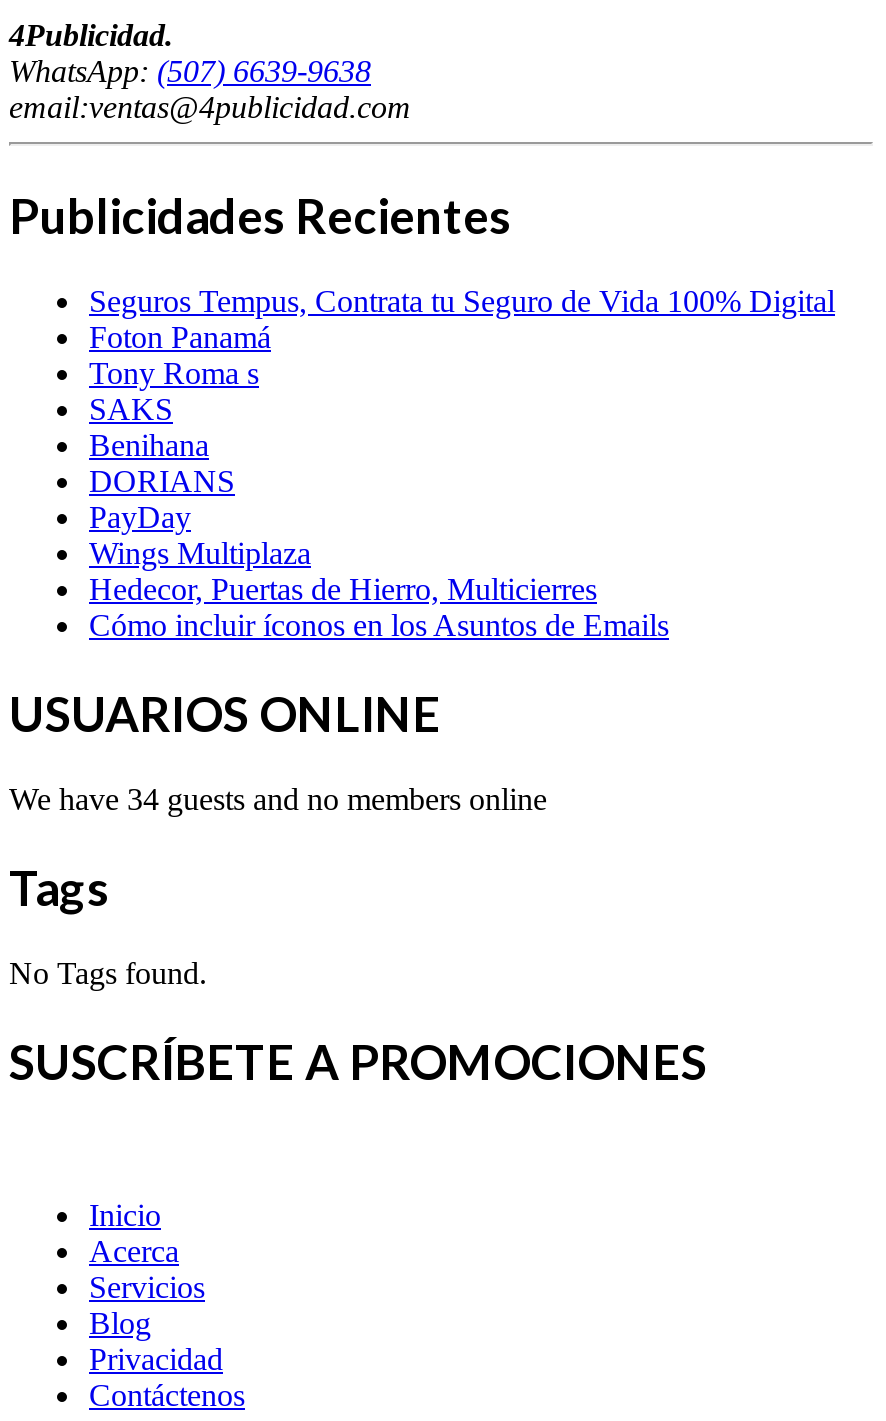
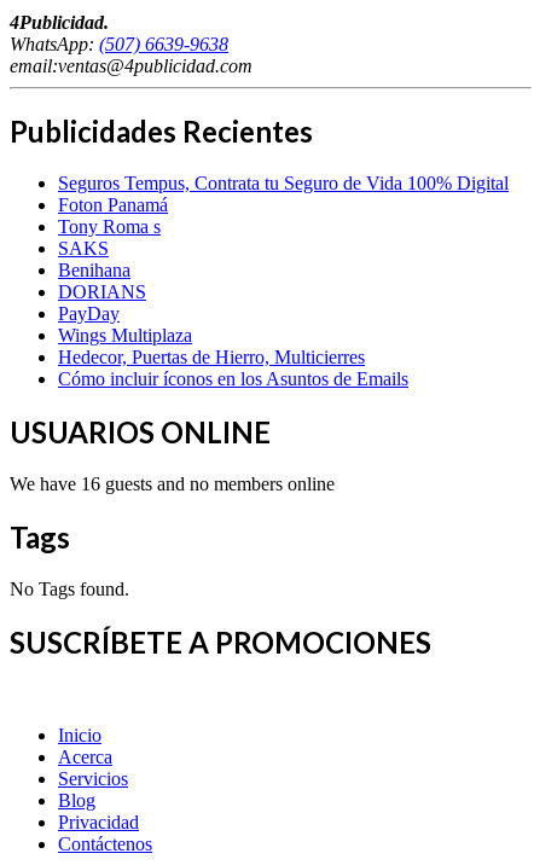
- We have 34 guests and no members online
+ We have 16 guests and no members online
